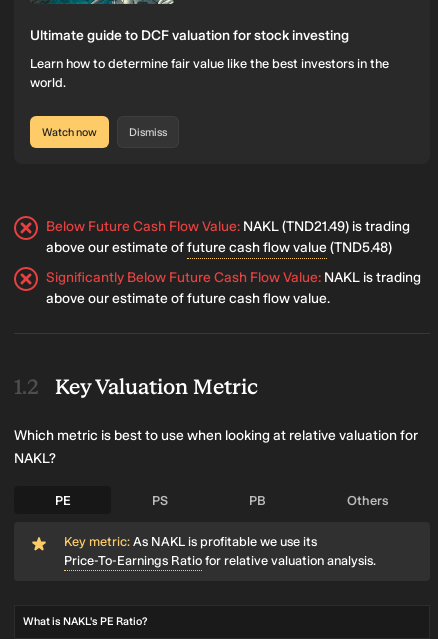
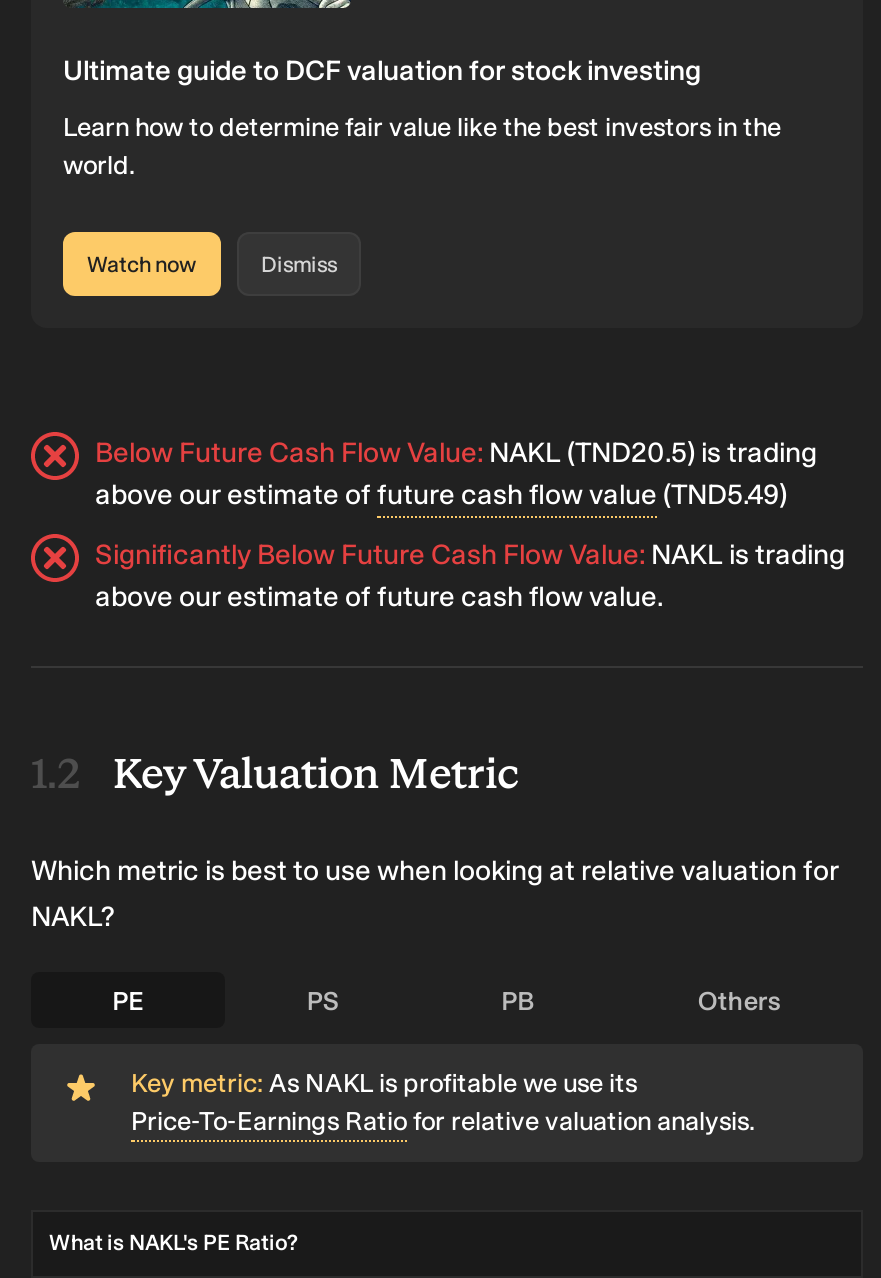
- Below Future Cash Flow Value: NAKL (TND21.49) is trading
+ Below Future Cash Flow Value: NAKL (TND20.5) is trading

- above our estimate of future cash flow value (TND5.48)
+ above our estimate of future cash flow value (TND5.49)
